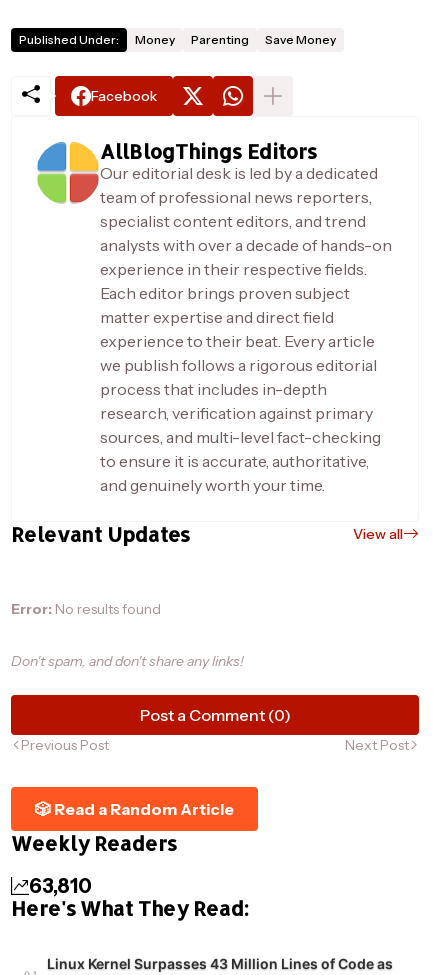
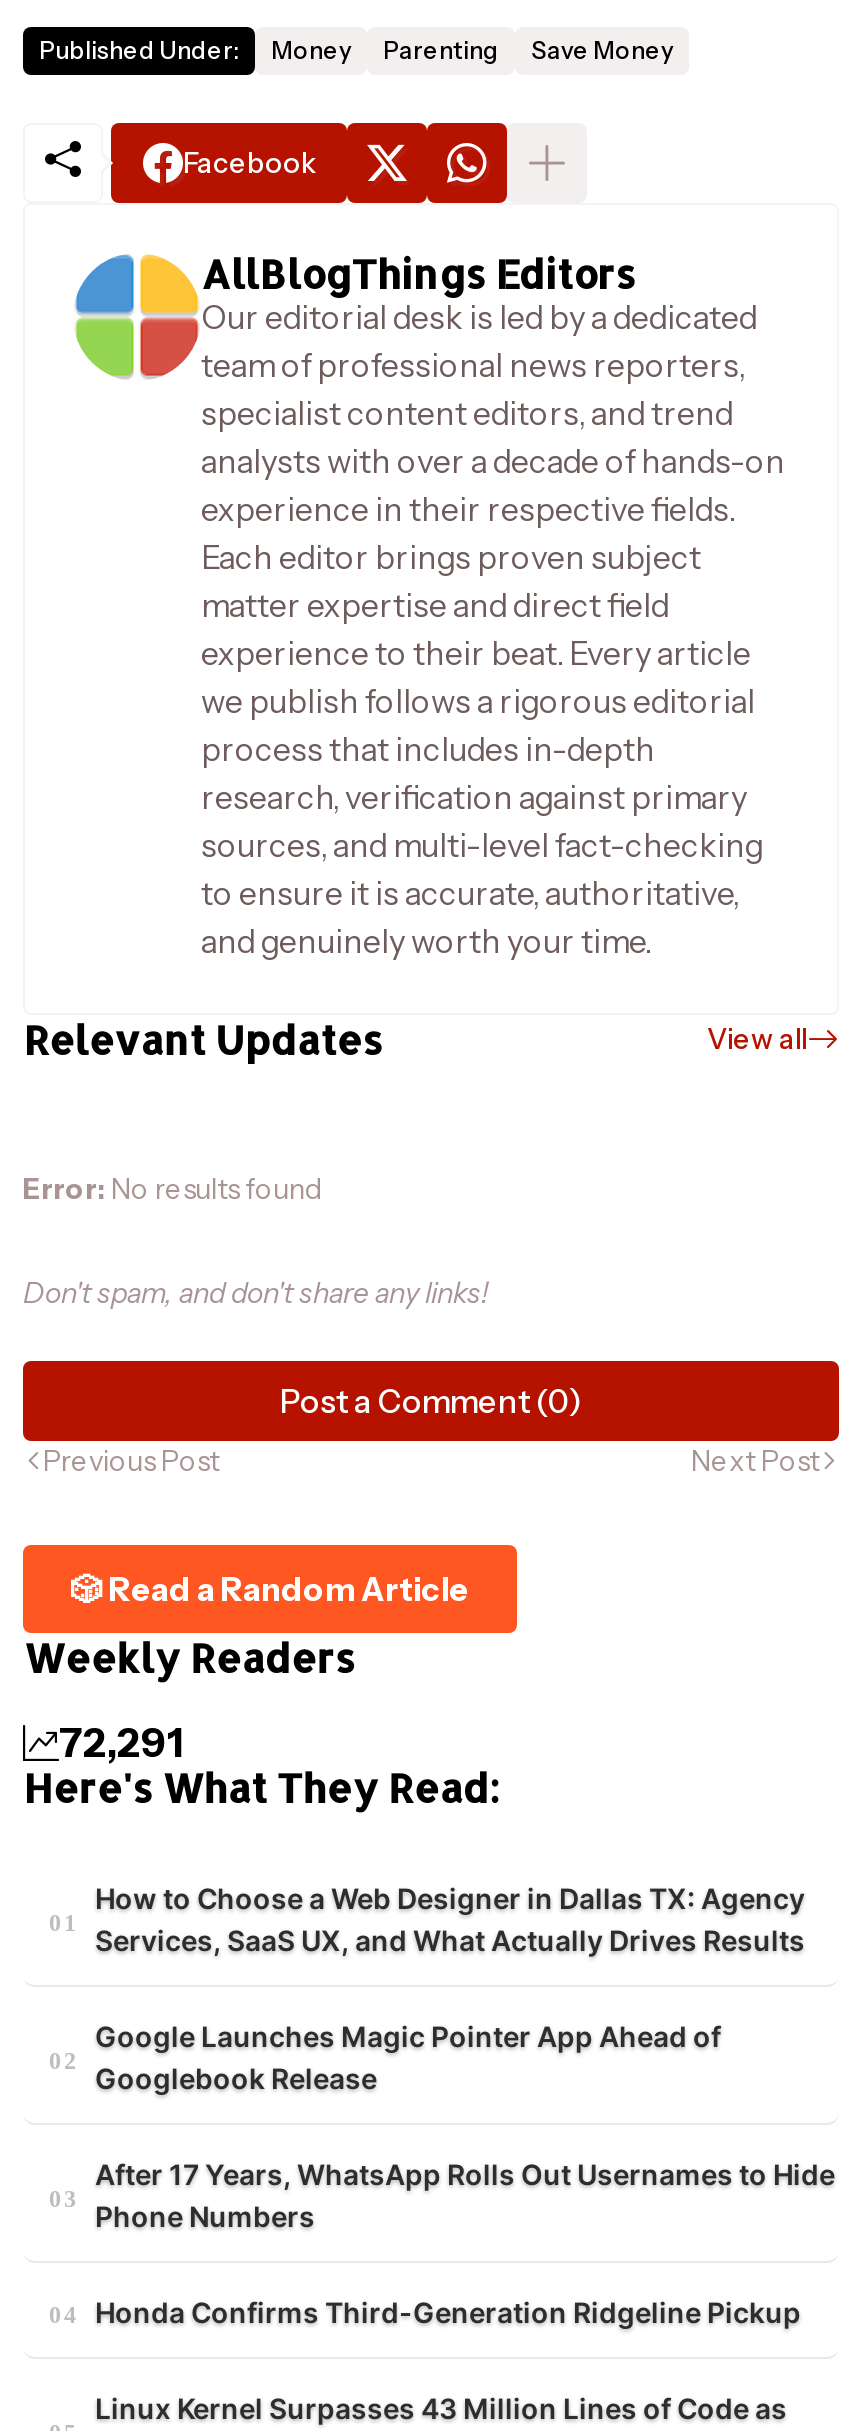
- 63,810
+ 72,291

+ How to Choose a Web Designer in Dallas TX: Agency
+ Services, SaaS UX, and What Actually Drives Results
+ Google Launches Magic Pointer App Ahead of
+ Googlebook Release
+ After 17 Years, WhatsApp Rolls Out Usernames to Hide
+ Phone Numbers
+ Honda Confirms Third-Generation Ridgeline Pickup
